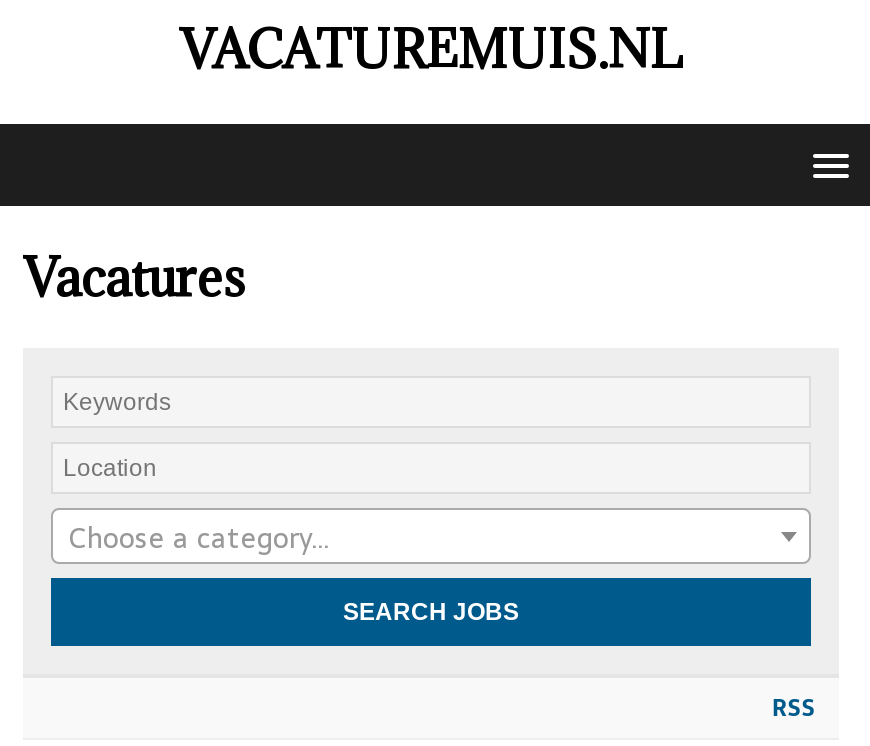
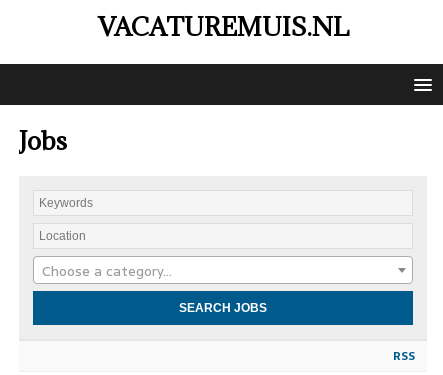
- Vacatures
+ Jobs
